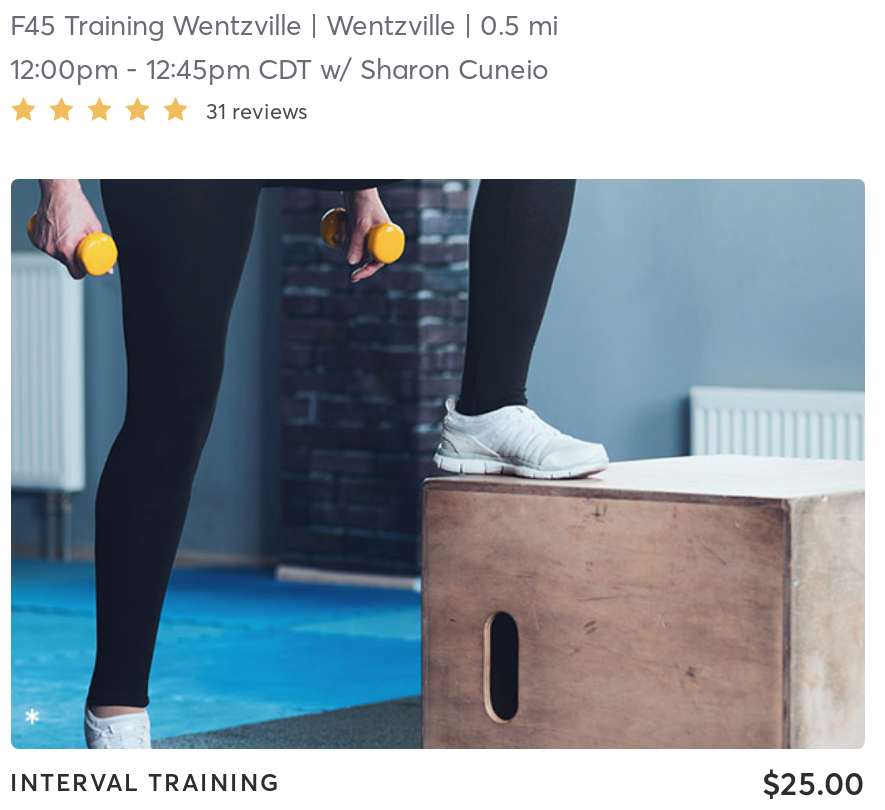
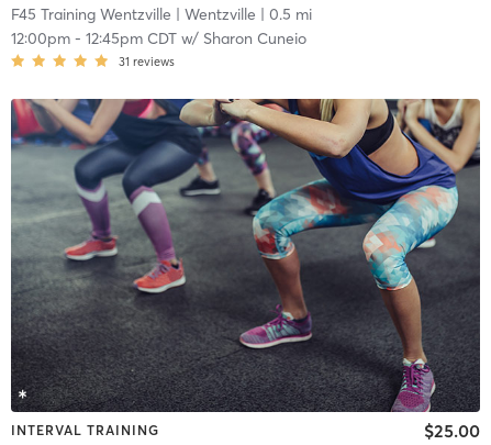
- [image]
+ [image]
